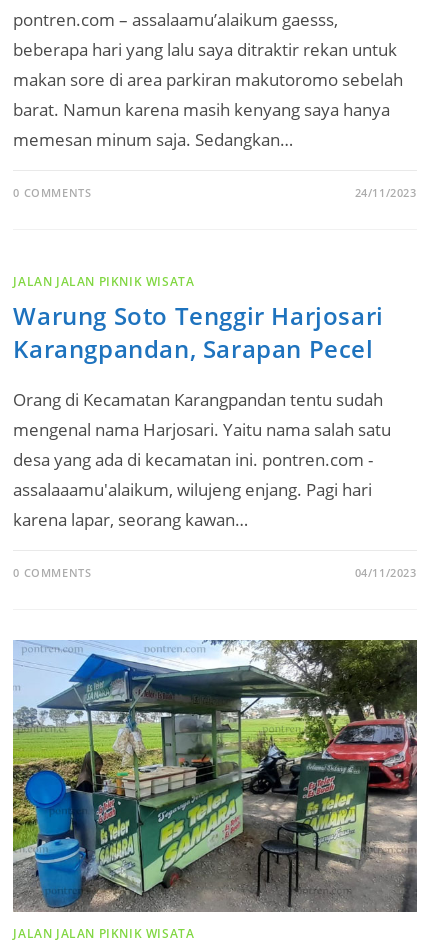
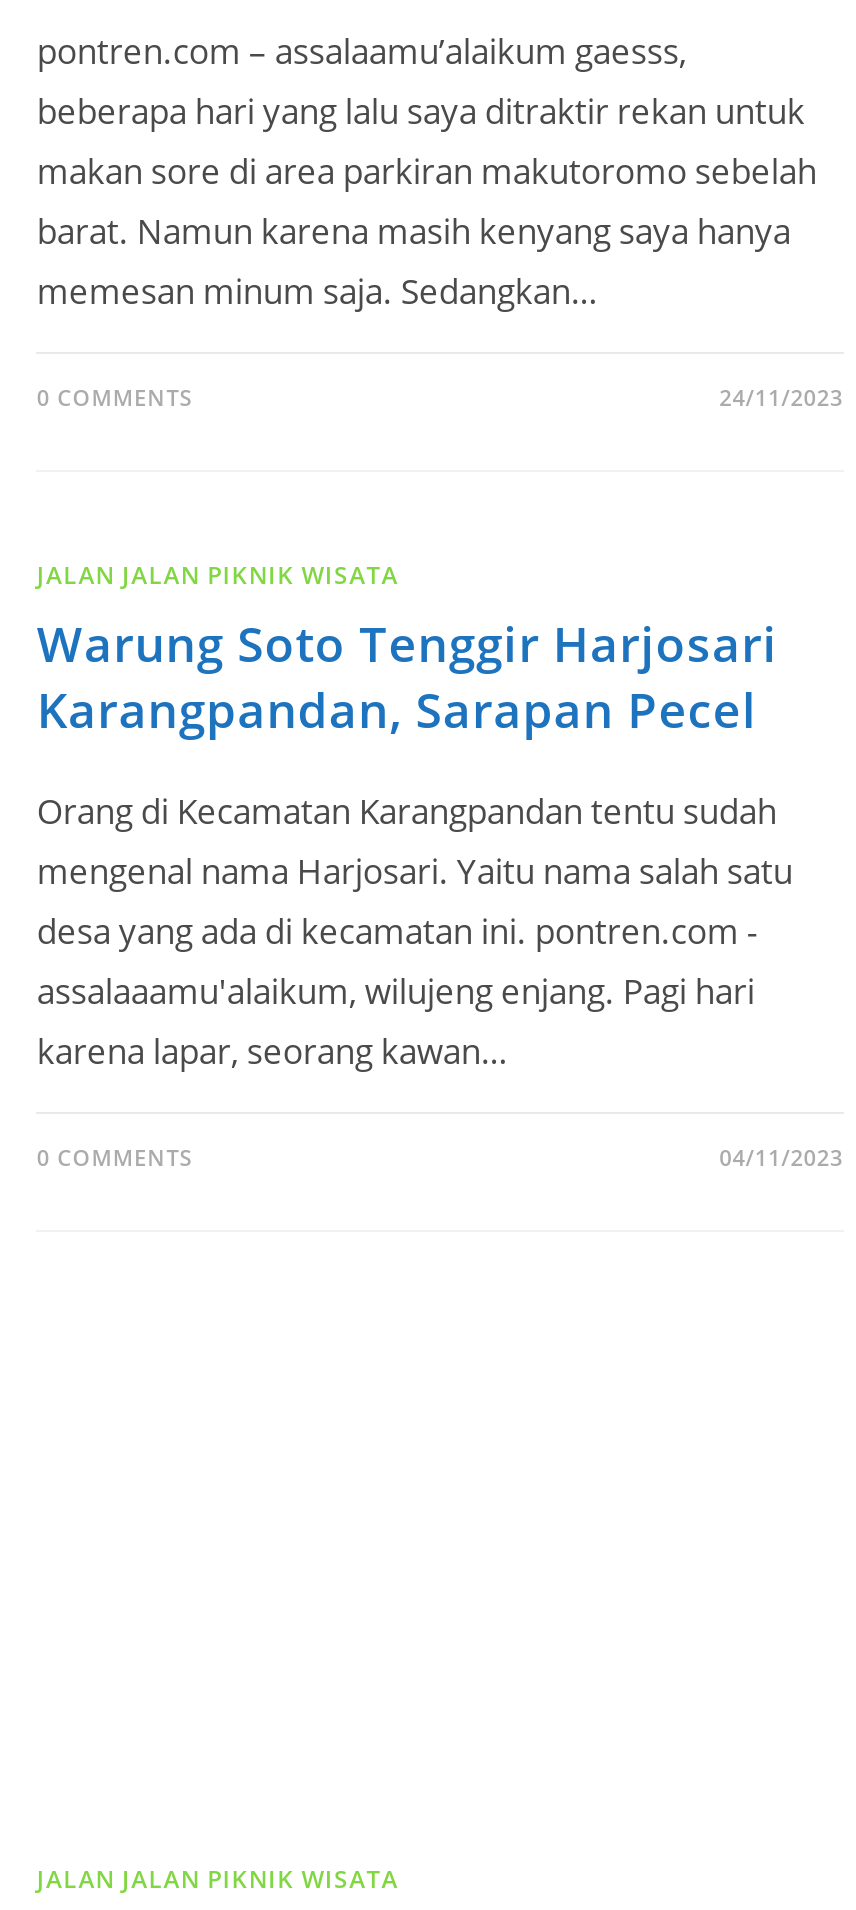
- [image]
